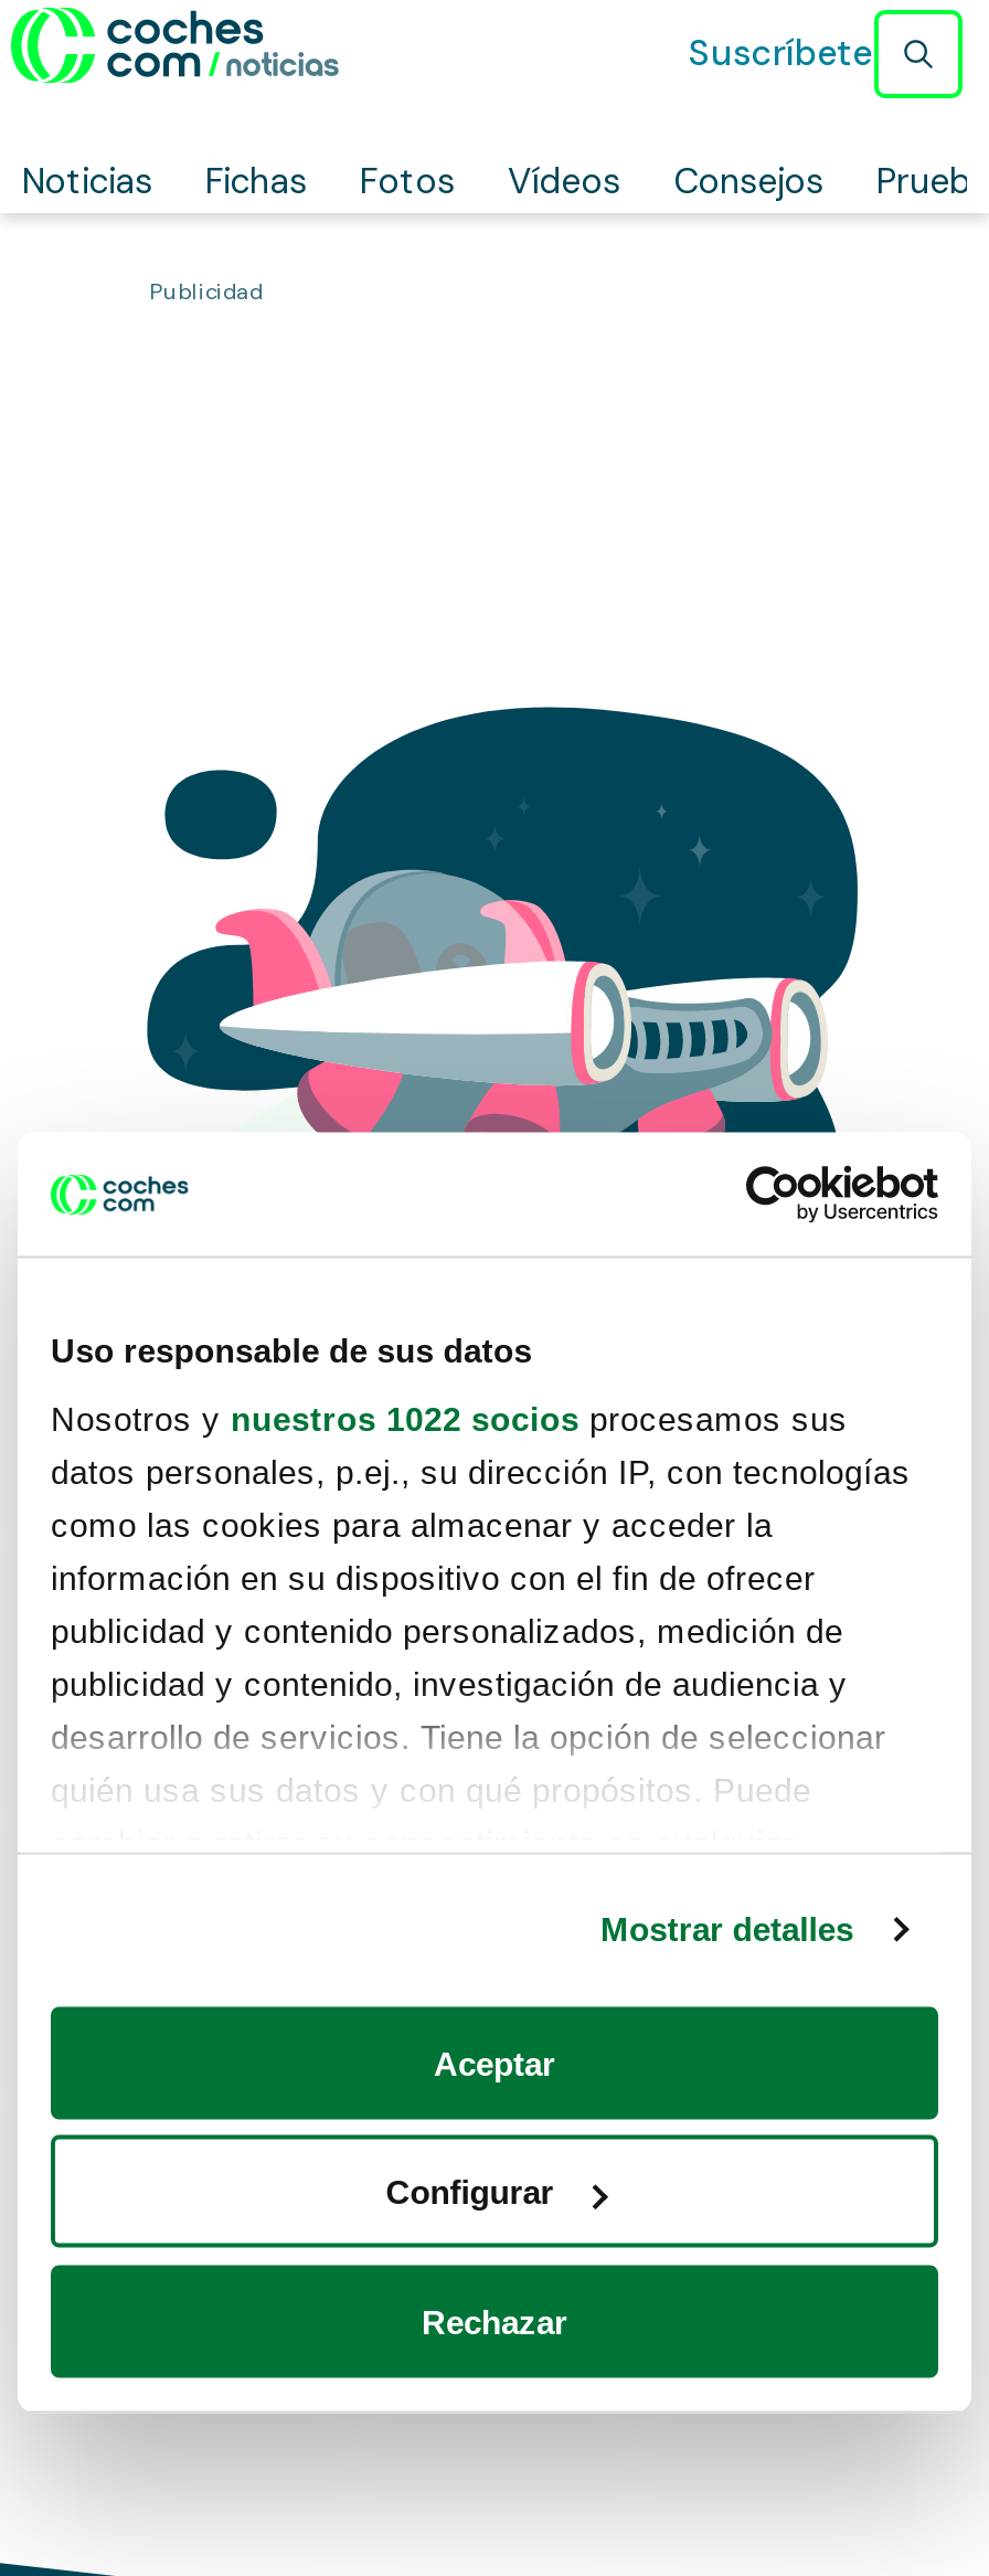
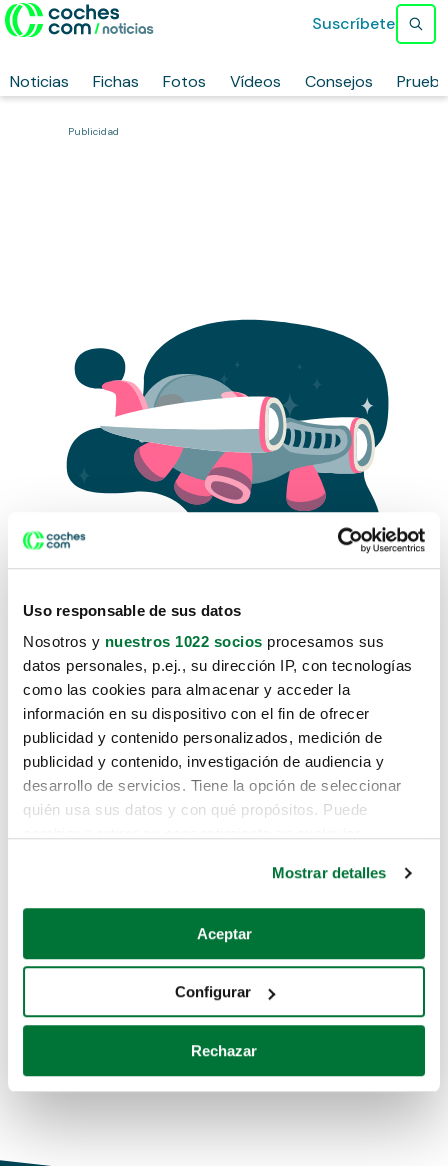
- [image]
+ [image]
